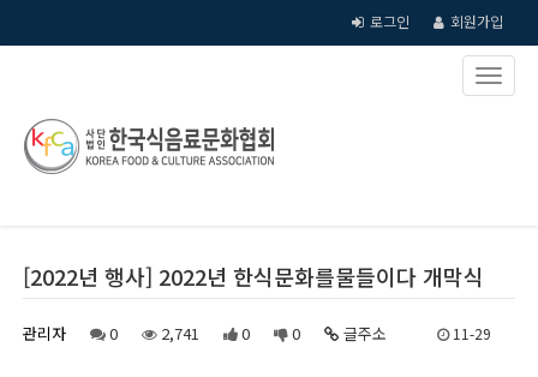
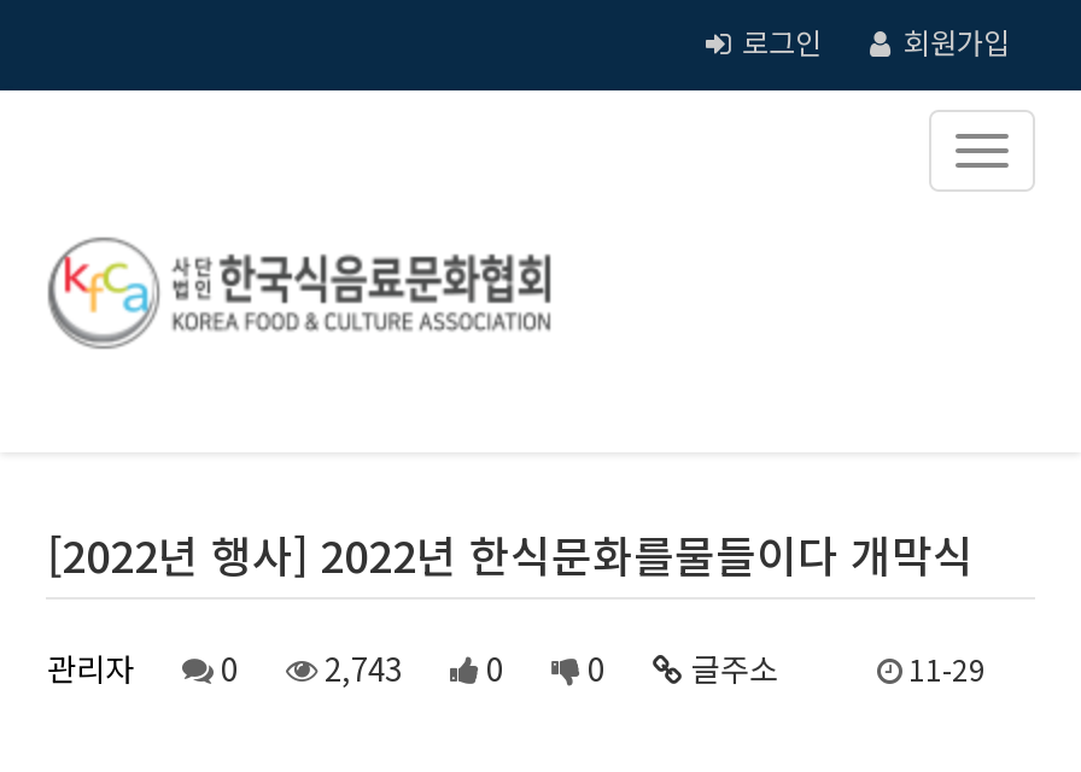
- 관리자 0 2,741 0 0 글주소
+ 관리자 0 2,743 0 0 글주소
